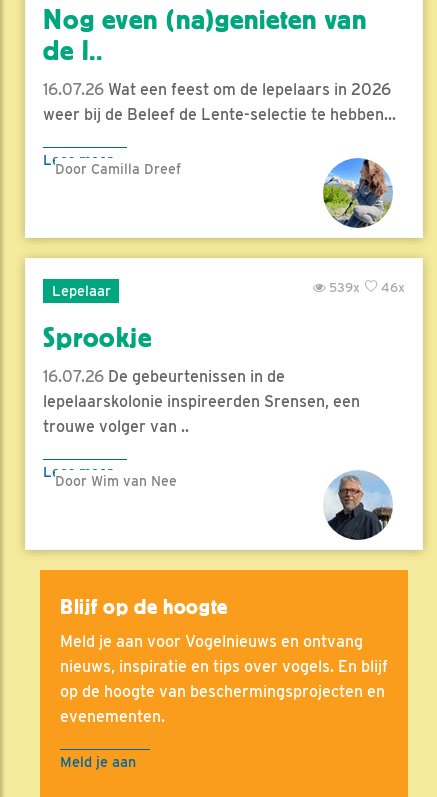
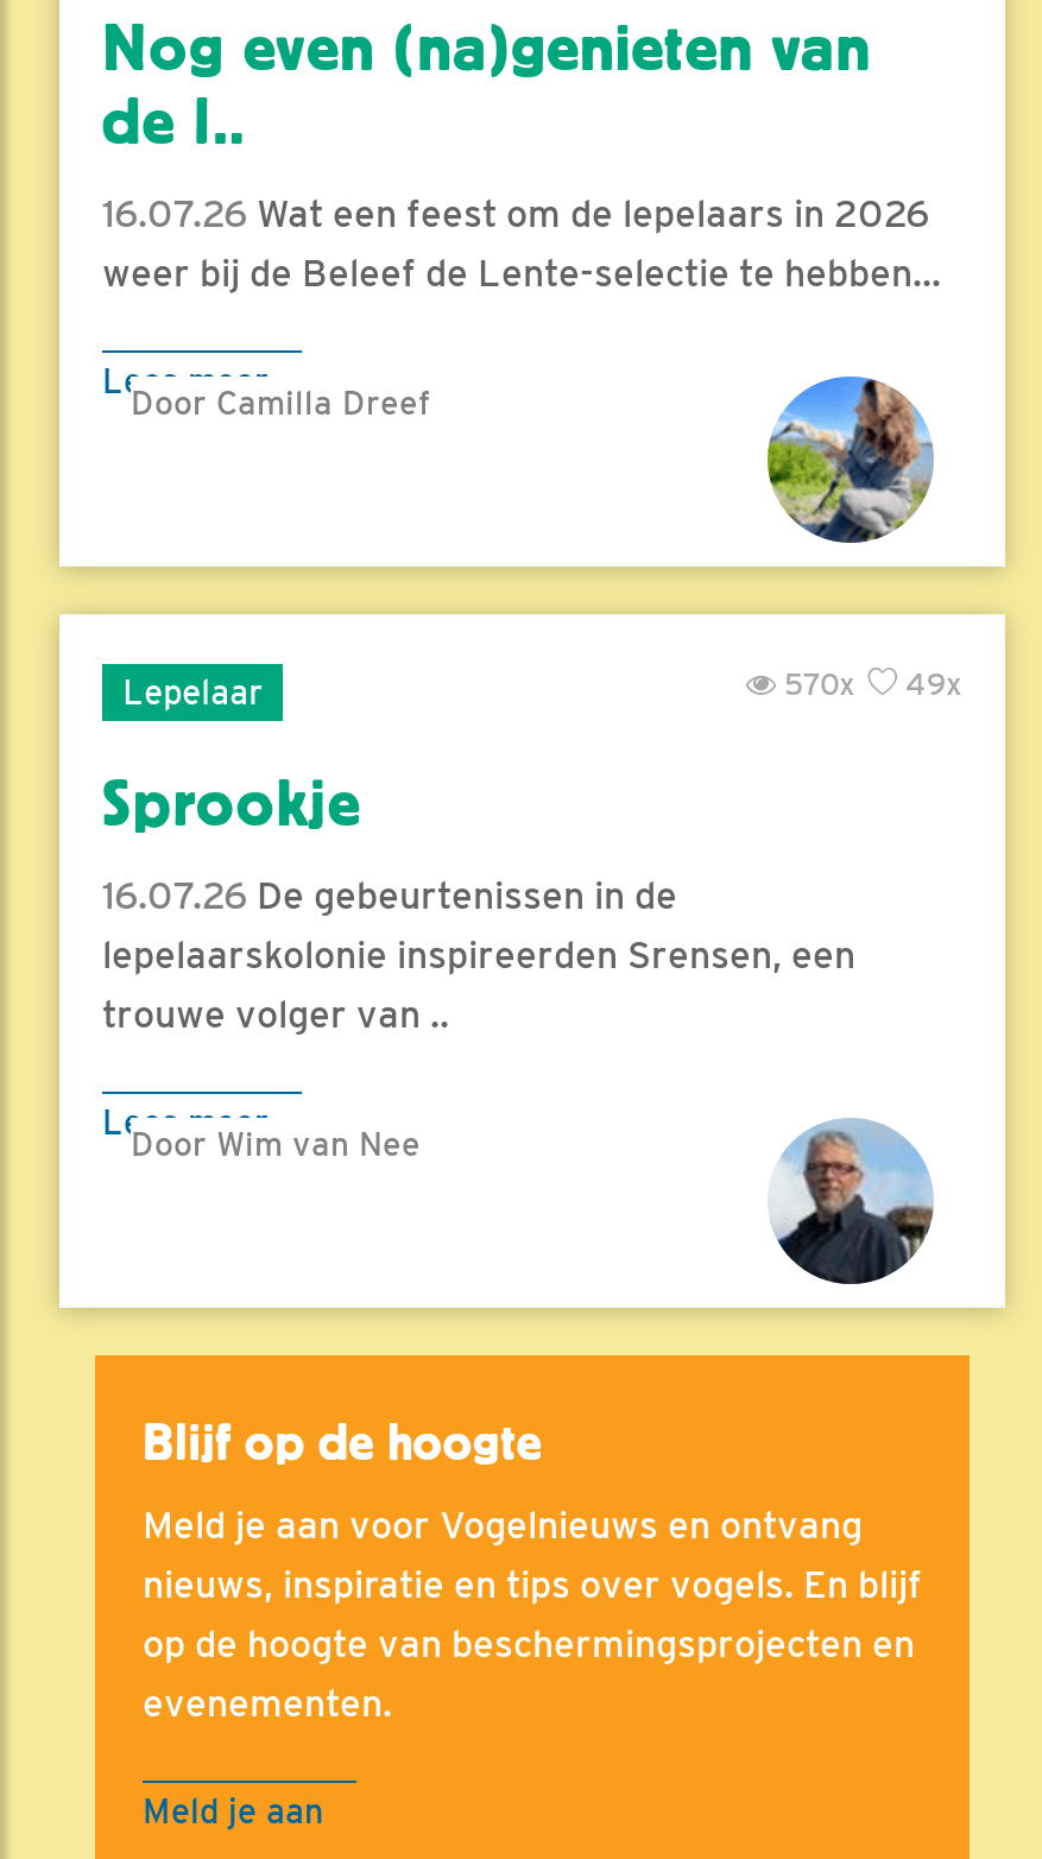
- 46x
- 539x
+ 49x
+ 570x
